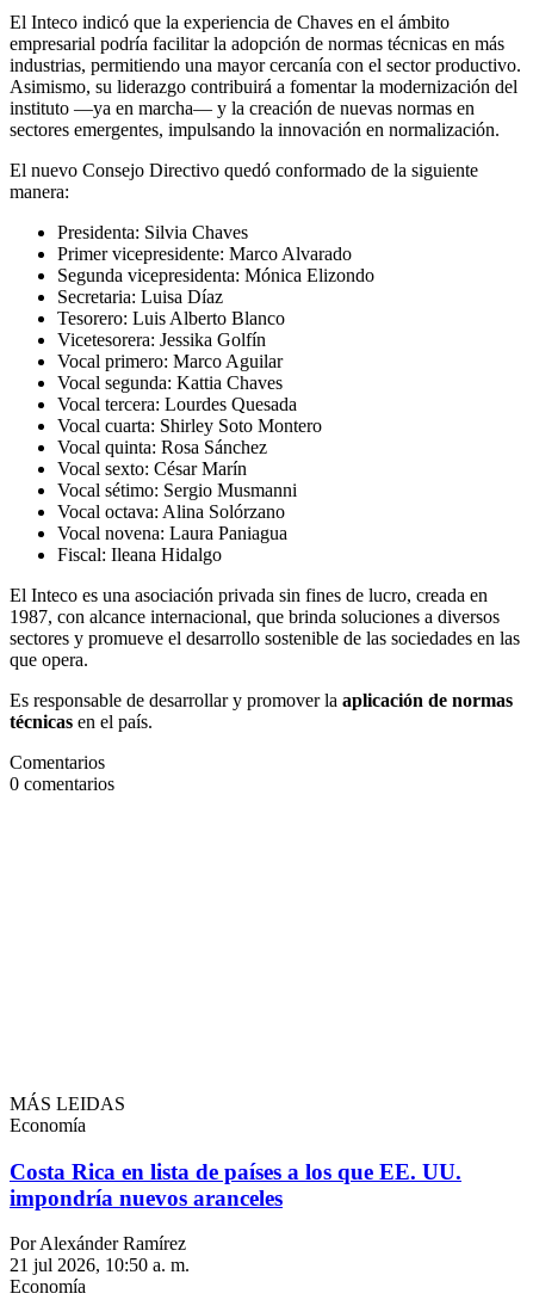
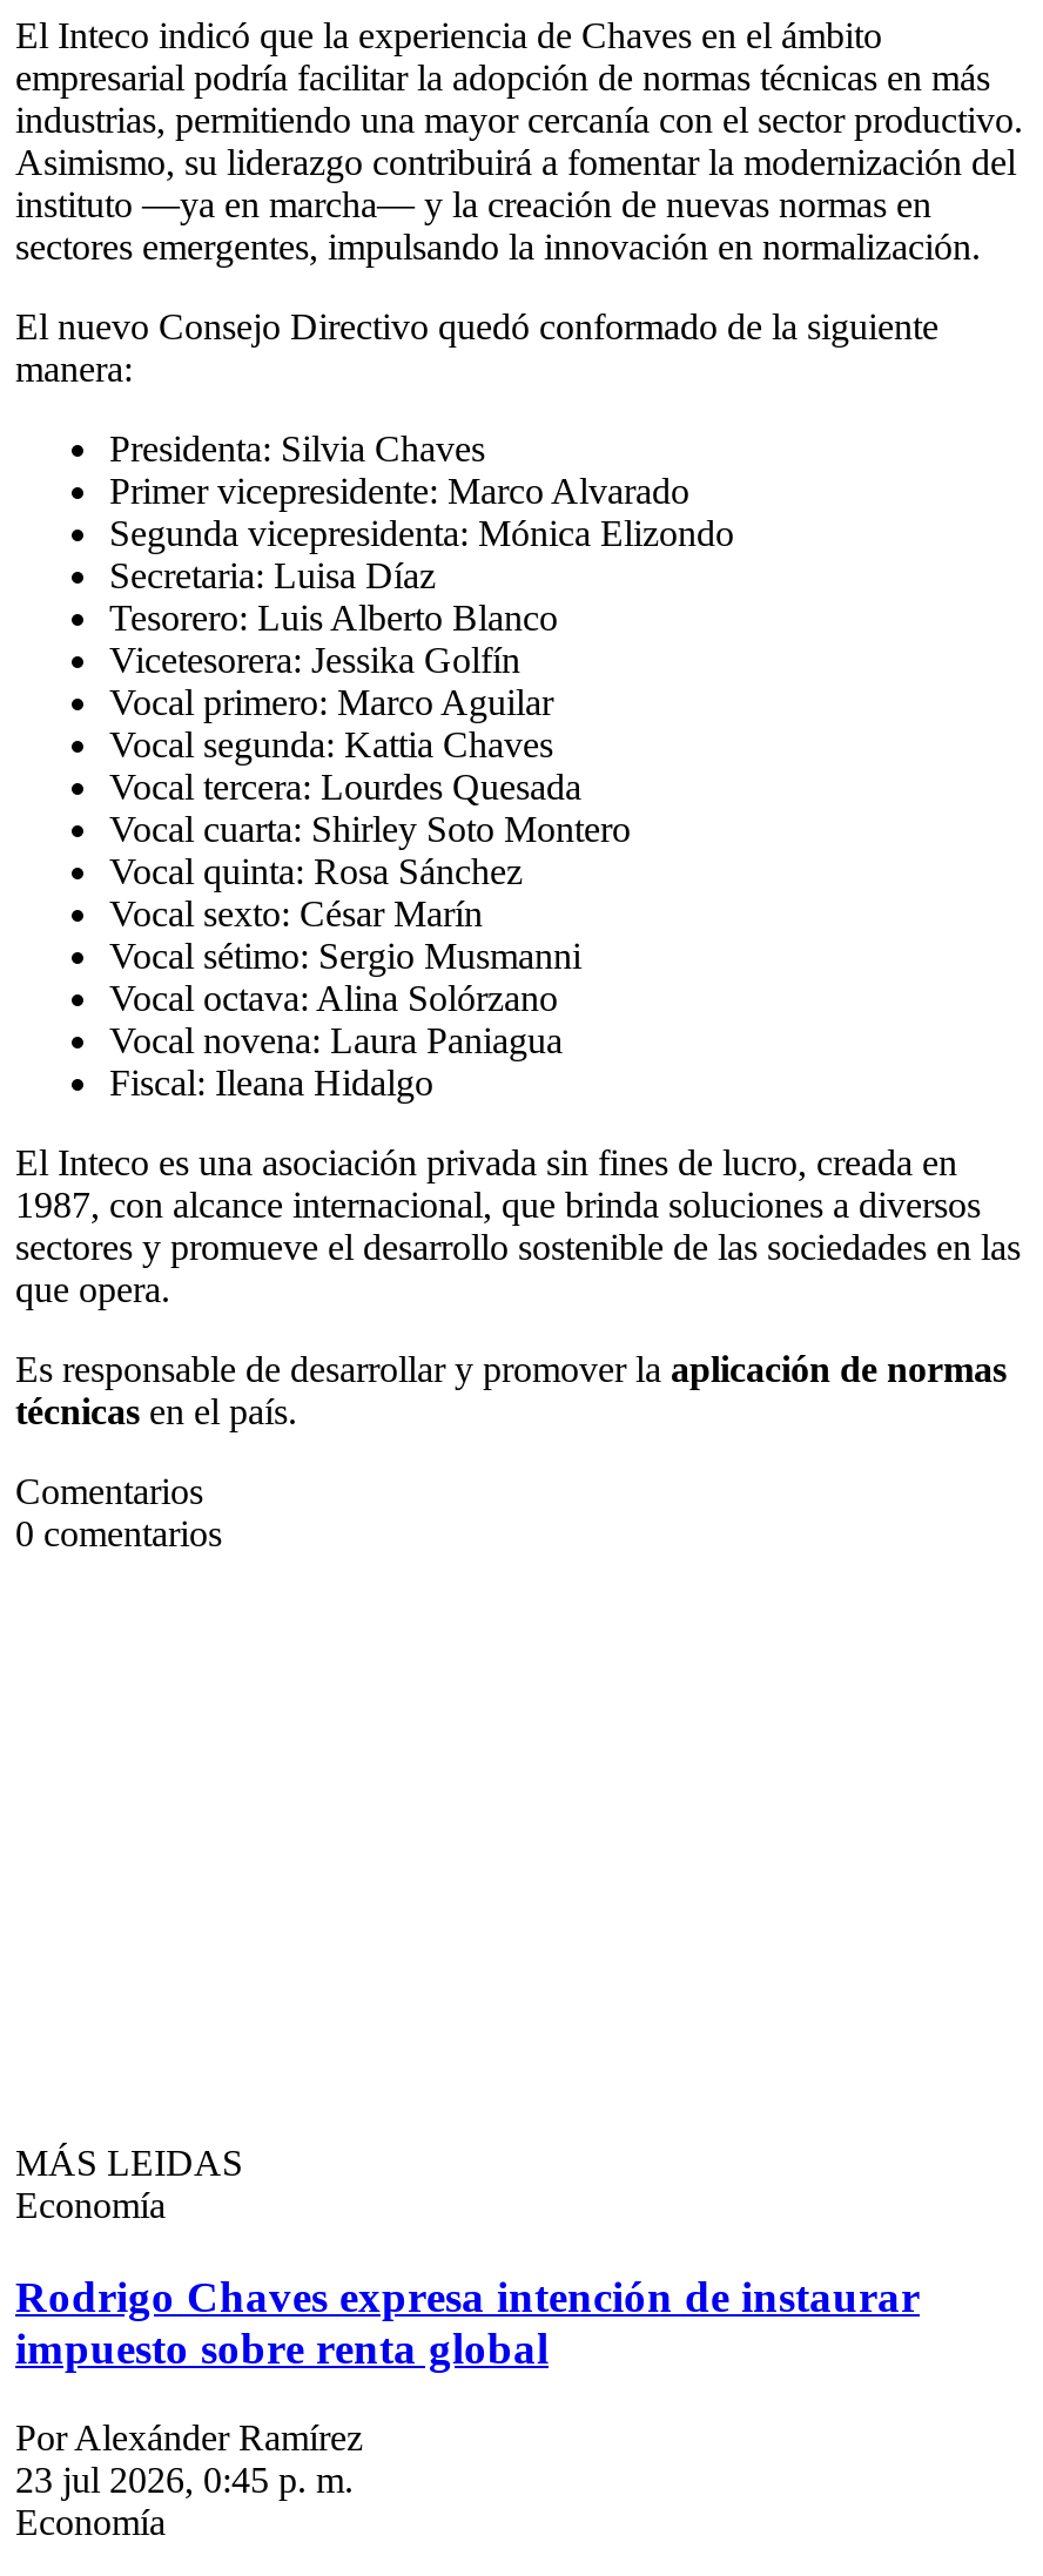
- Costa Rica en lista de países a los que EE. UU.
- impondría nuevos aranceles
+ Rodrigo Chaves expresa intención de instaurar
+ impuesto sobre renta global

- 21 jul 2026, 10:50 a. m.
+ 23 jul 2026, 0:45 p. m.
